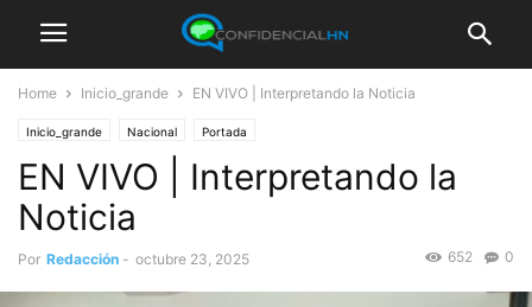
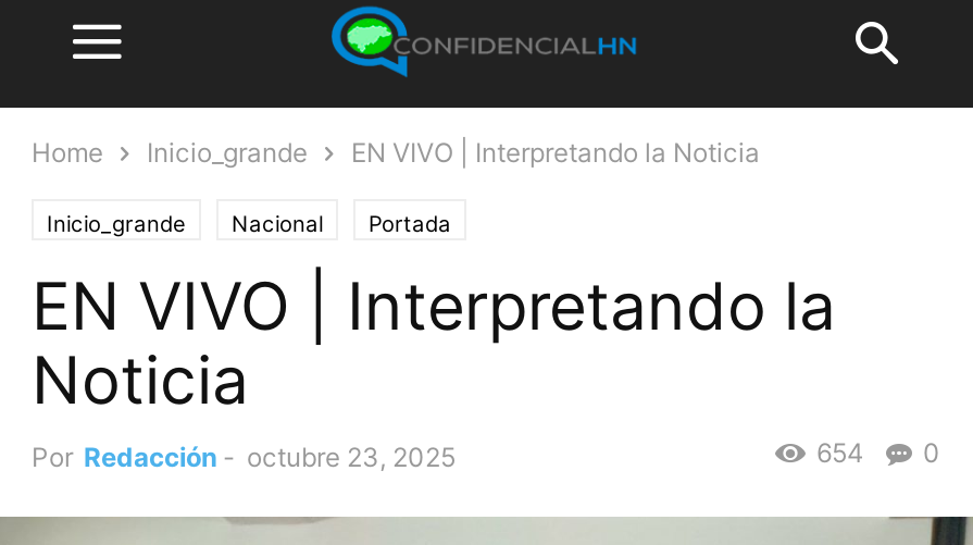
- 652 0
+ 654 0
